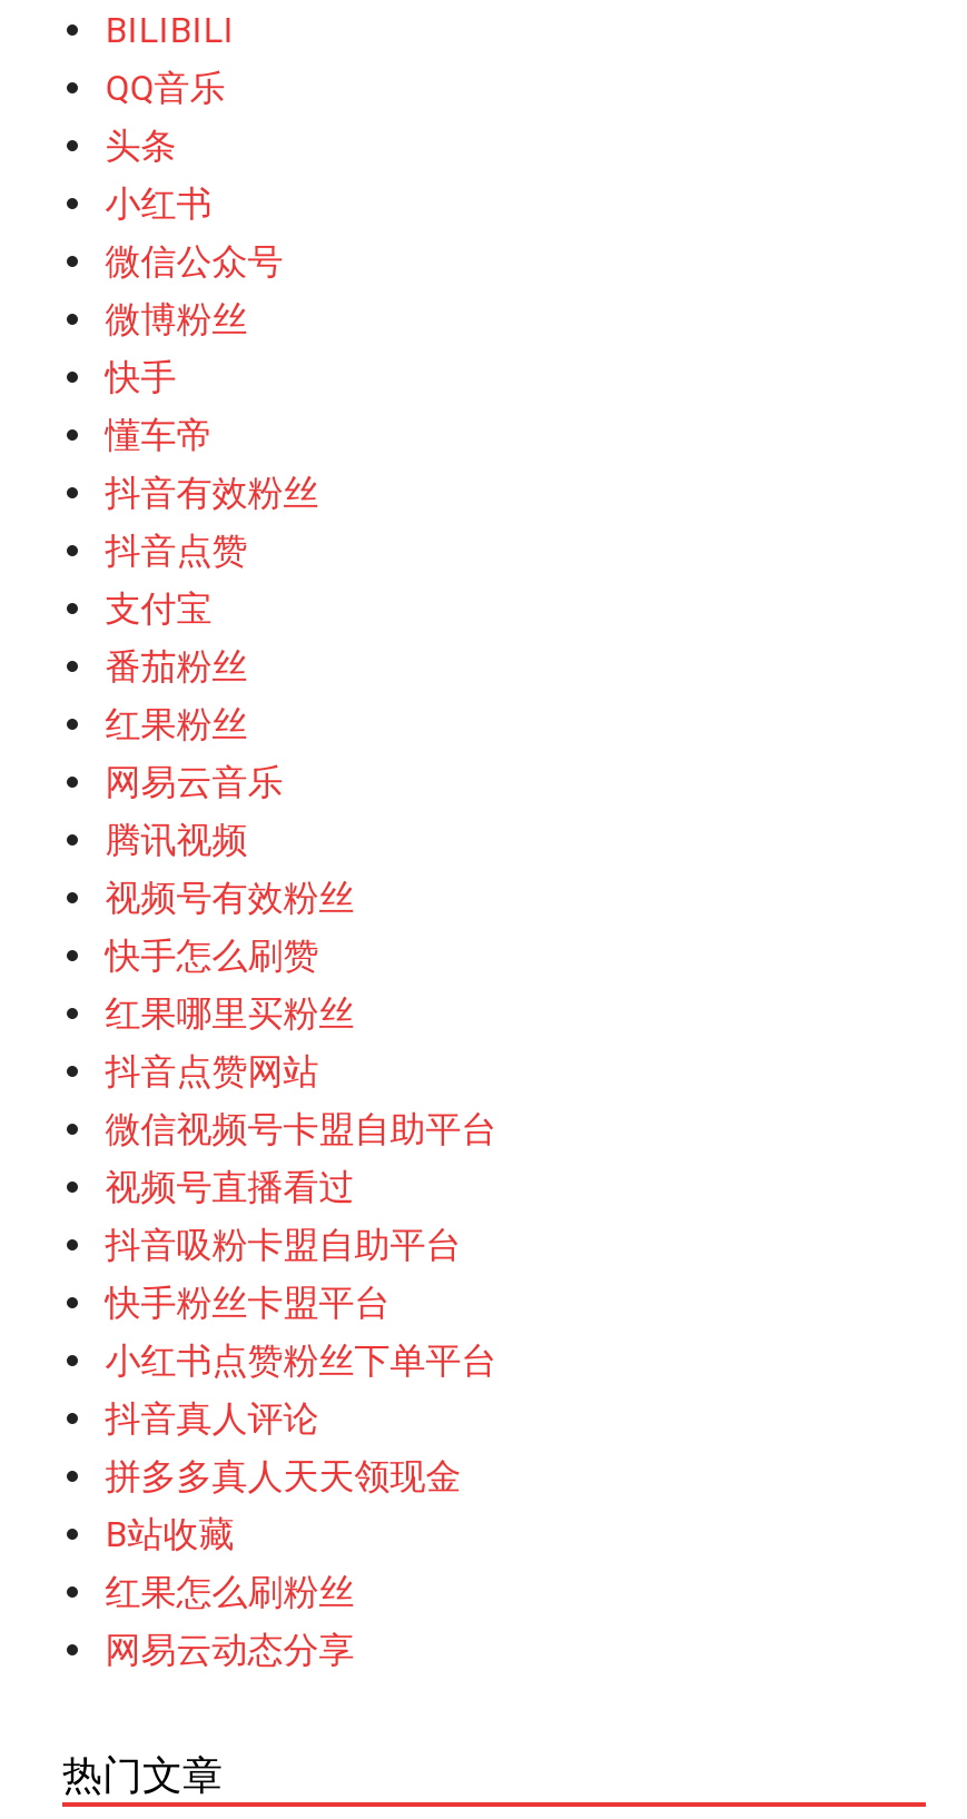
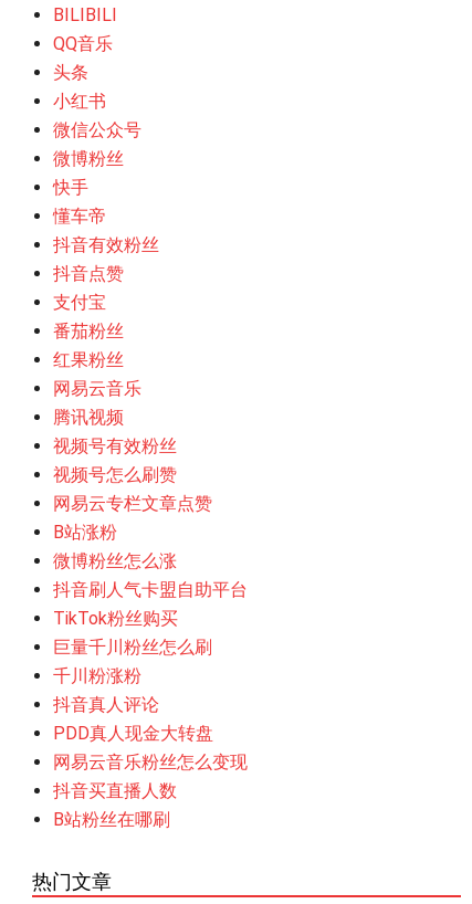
- 快手怎么刷赞
- 红果哪里买粉丝
- 抖音点赞网站
- 微信视频号卡盟自助平台
- 视频号直播看过
- 抖音吸粉卡盟自助平台
- 快手粉丝卡盟平台
- 小红书点赞粉丝下单平台
+ 视频号怎么刷赞
+ 网易云专栏文章点赞
+ B站涨粉
+ 微博粉丝怎么涨
+ 抖音刷人气卡盟自助平台
+ TikTok粉丝购买
+ 巨量千川粉丝怎么刷
+ 千川粉涨粉

- 拼多多真人天天领现金
- B站收藏
- 红果怎么刷粉丝
- 网易云动态分享
+ PDD真人现金大转盘
+ 网易云音乐粉丝怎么变现
+ 抖音买直播人数
+ B站粉丝在哪刷
